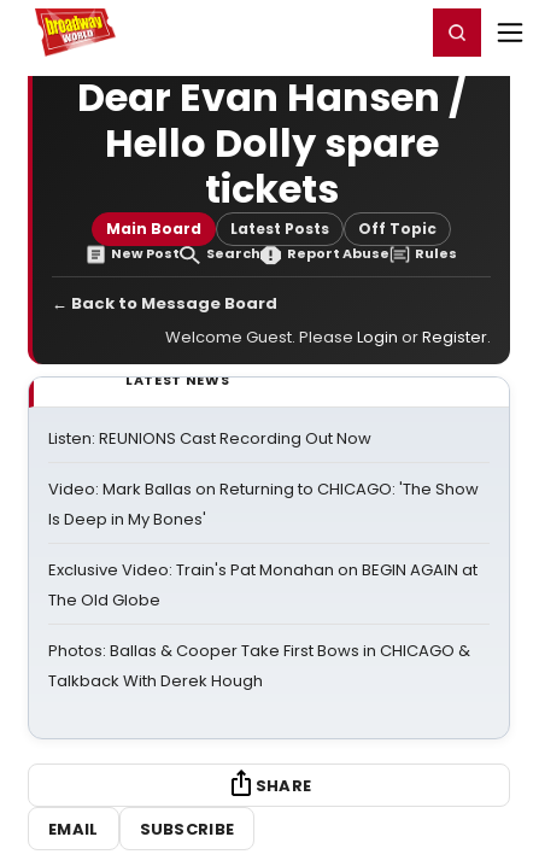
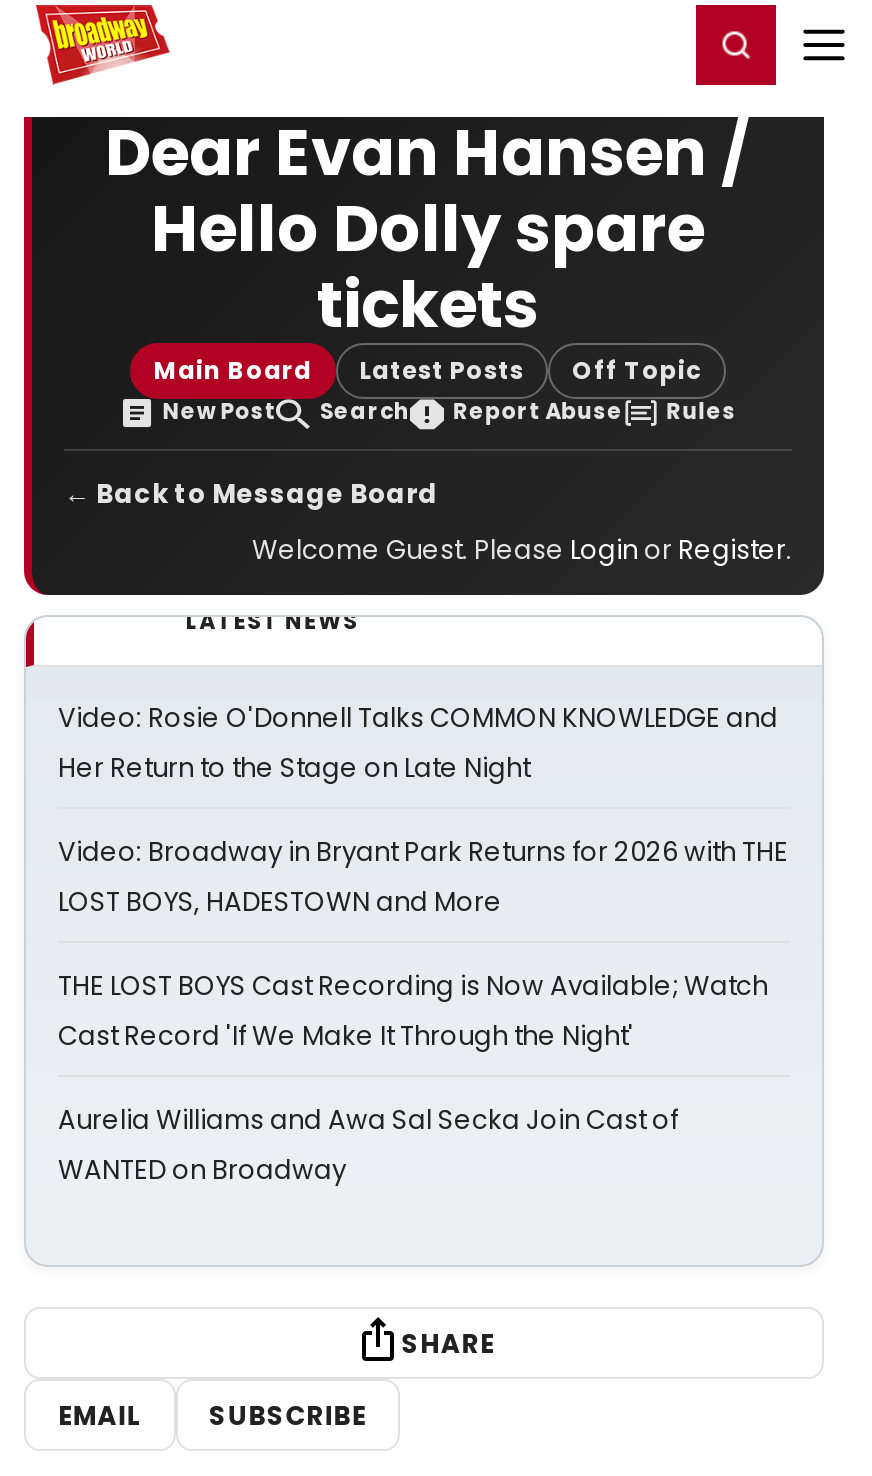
- Listen: REUNIONS Cast Recording Out Now
+ Video: Rosie O'Donnell Talks COMMON KNOWLEDGE and
+ Her Return to the Stage on Late Night

- Video: Mark Ballas on Returning to CHICAGO: 'The Show
- Is Deep in My Bones'
+ Video: Broadway in Bryant Park Returns for 2026 with THE
+ LOST BOYS, HADESTOWN and More

- Exclusive Video: Train's Pat Monahan on BEGIN AGAIN at
- The Old Globe
+ THE LOST BOYS Cast Recording is Now Available; Watch
+ Cast Record 'If We Make It Through the Night'

- Photos: Ballas & Cooper Take First Bows in CHICAGO &
- Talkback With Derek Hough
+ Aurelia Williams and Awa Sal Secka Join Cast of
+ WANTED on Broadway
